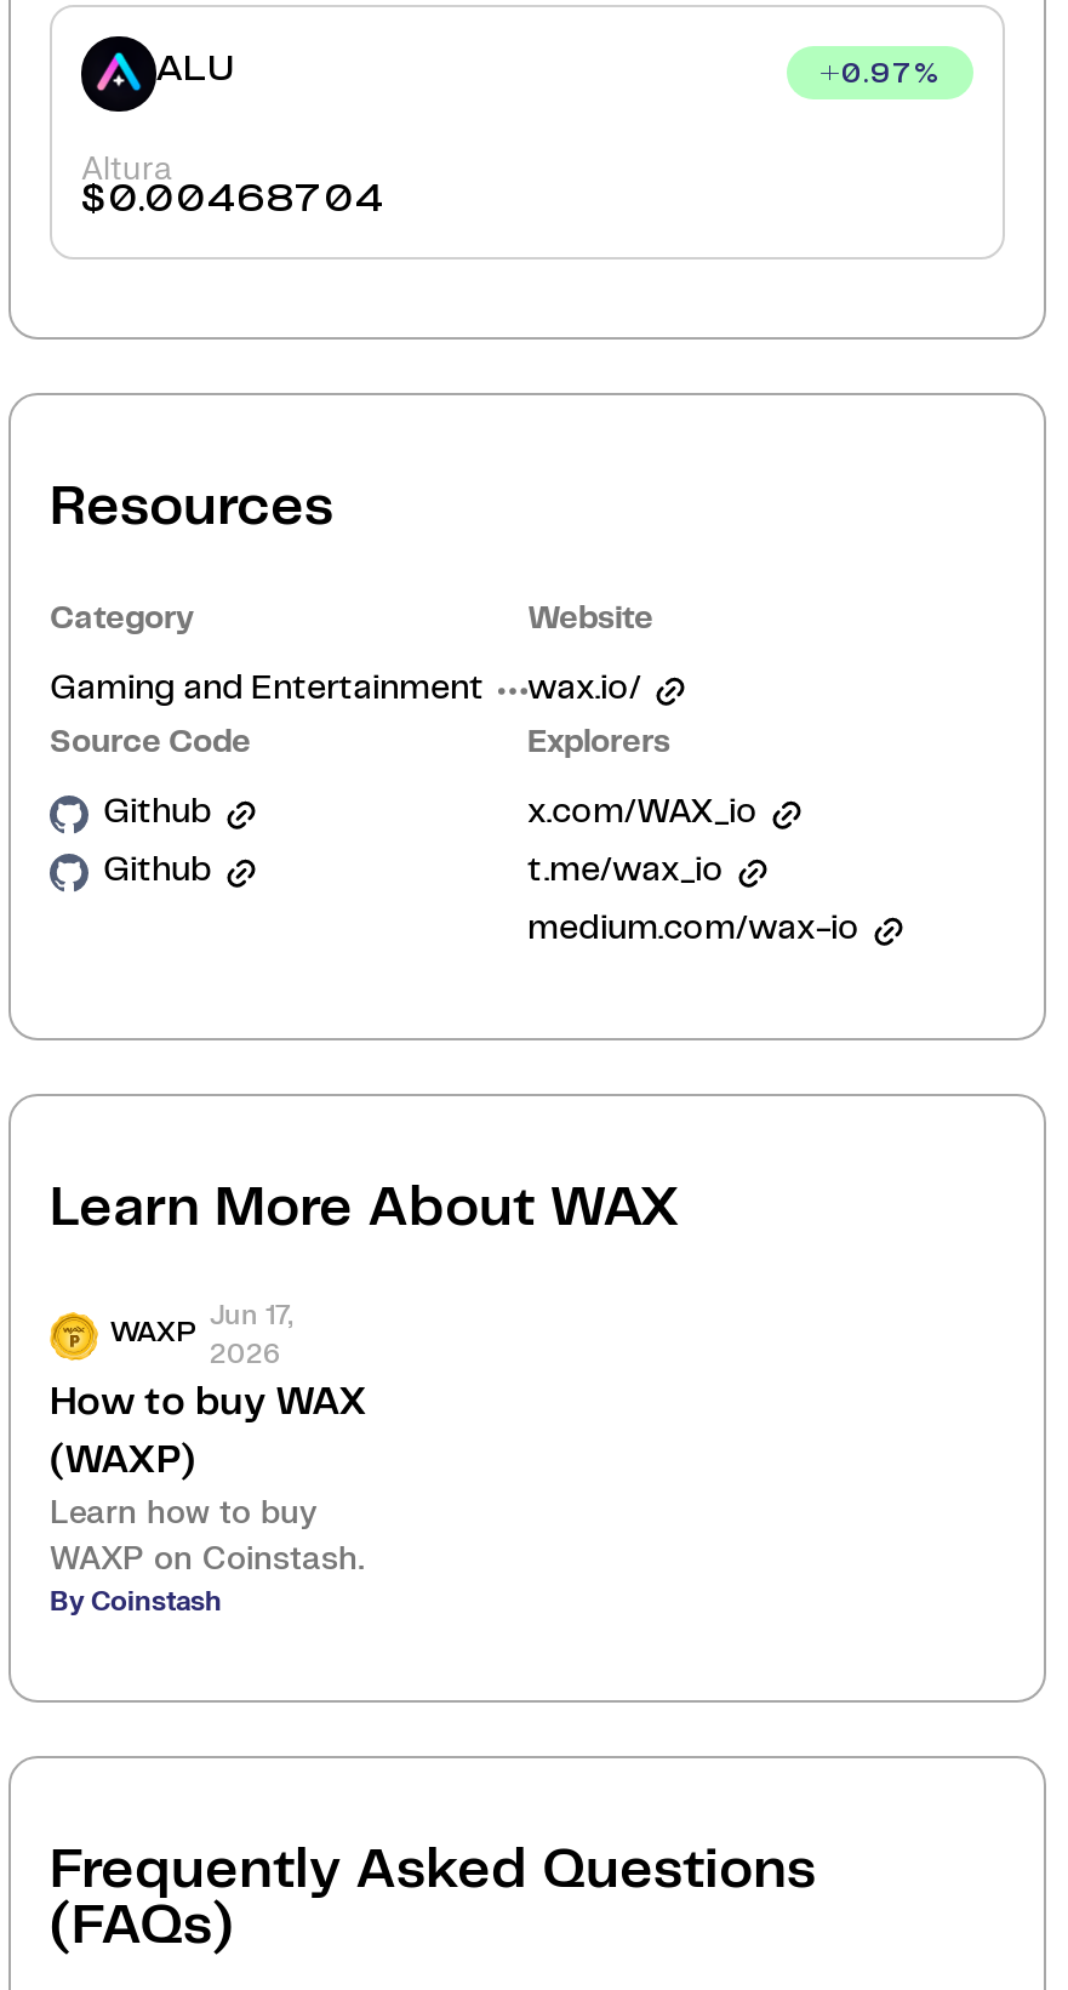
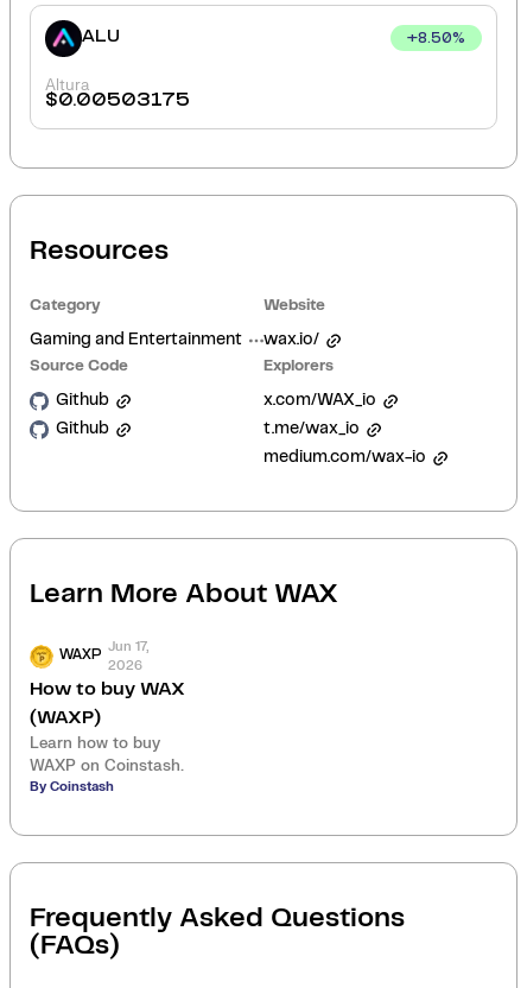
- +0.97%
+ +8.50%

- $0.00468704
+ $0.00503175
